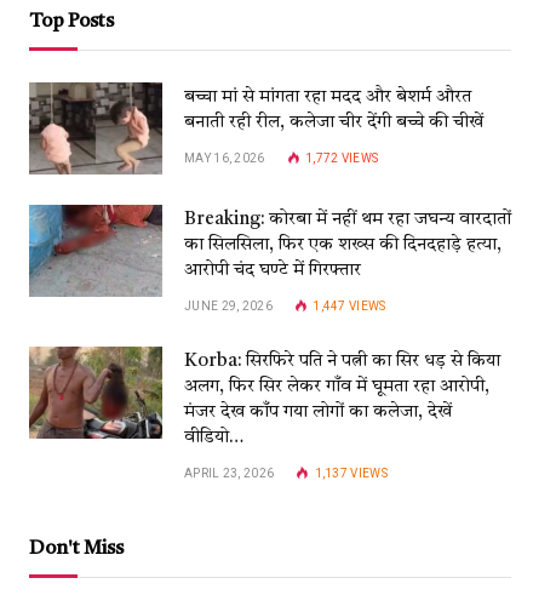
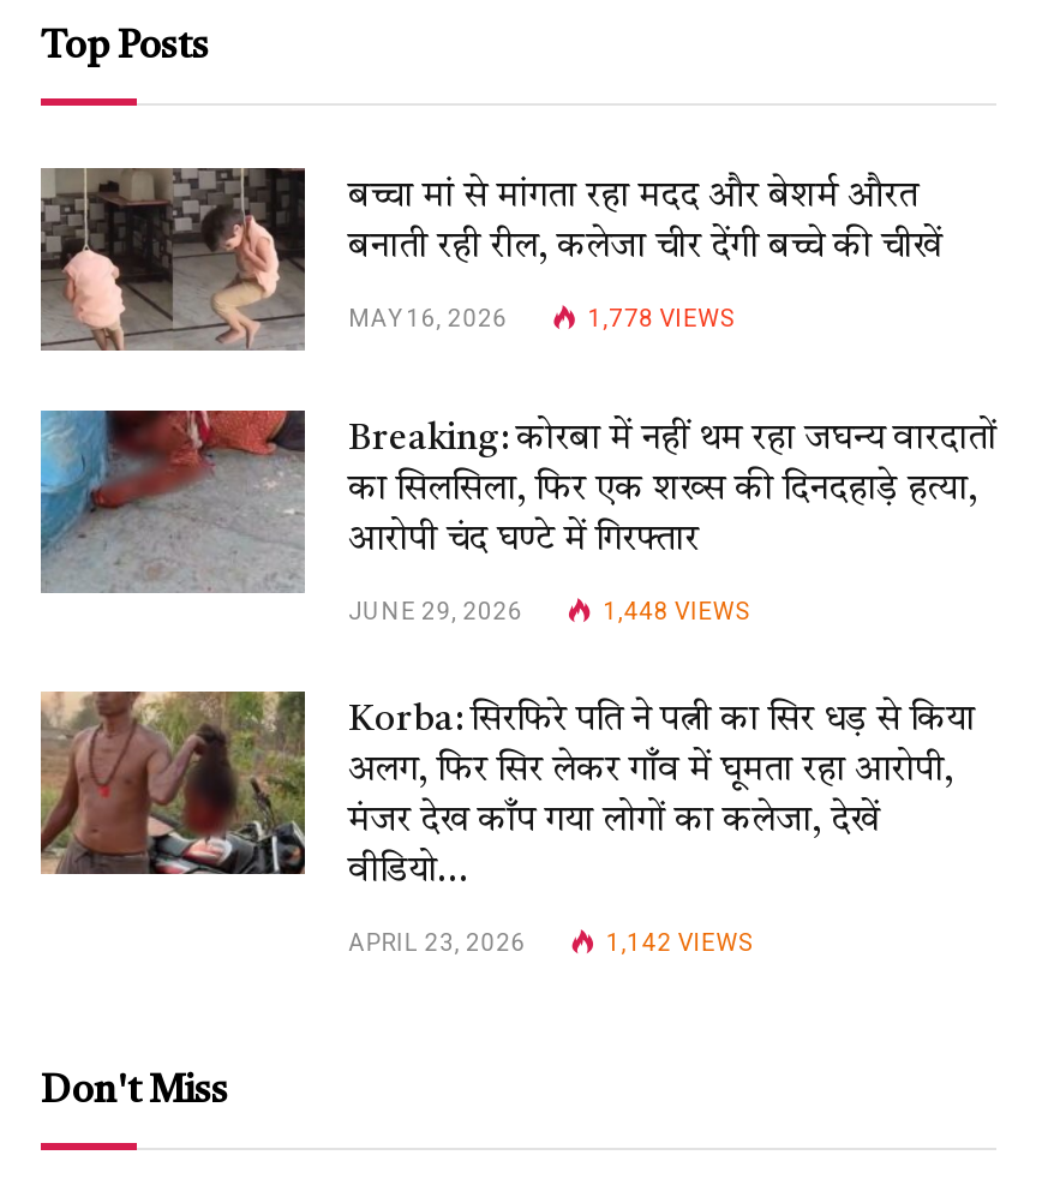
- 1,772 VIEWS
+ 1,778 VIEWS

- 1,447 VIEWS
+ 1,448 VIEWS

- 1,137 VIEWS
+ 1,142 VIEWS
